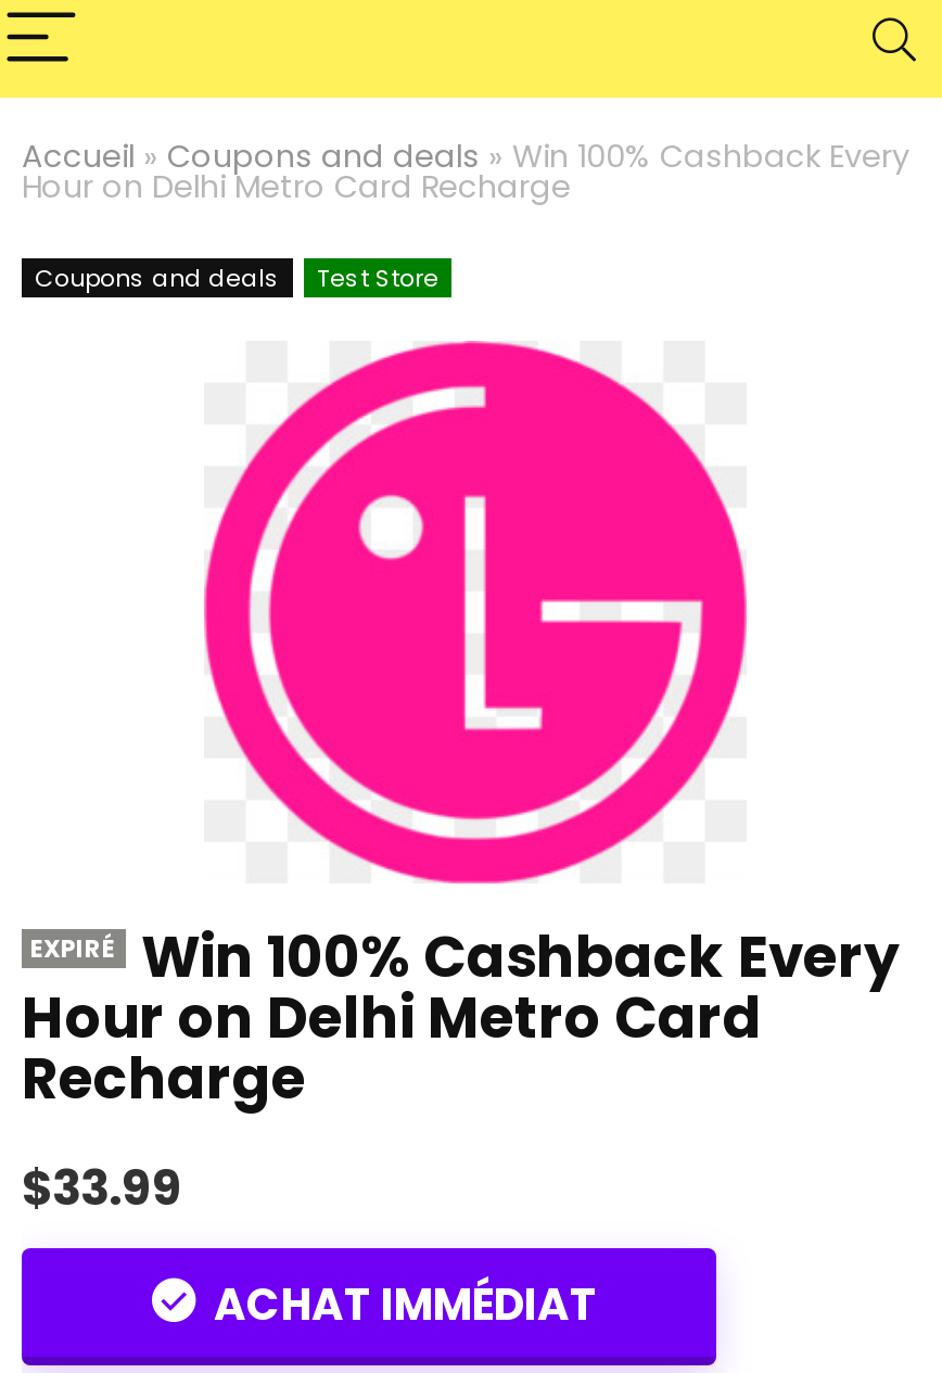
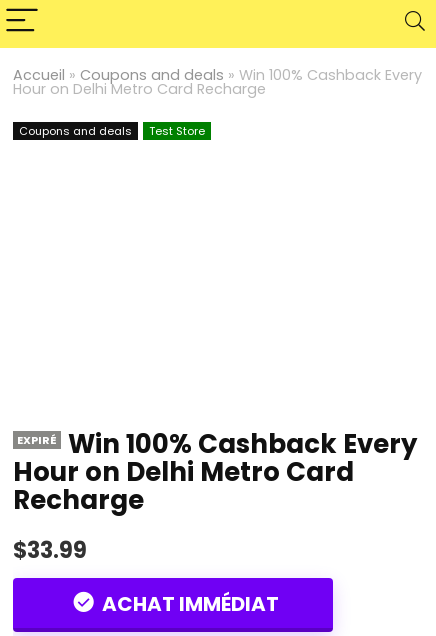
- [image]
